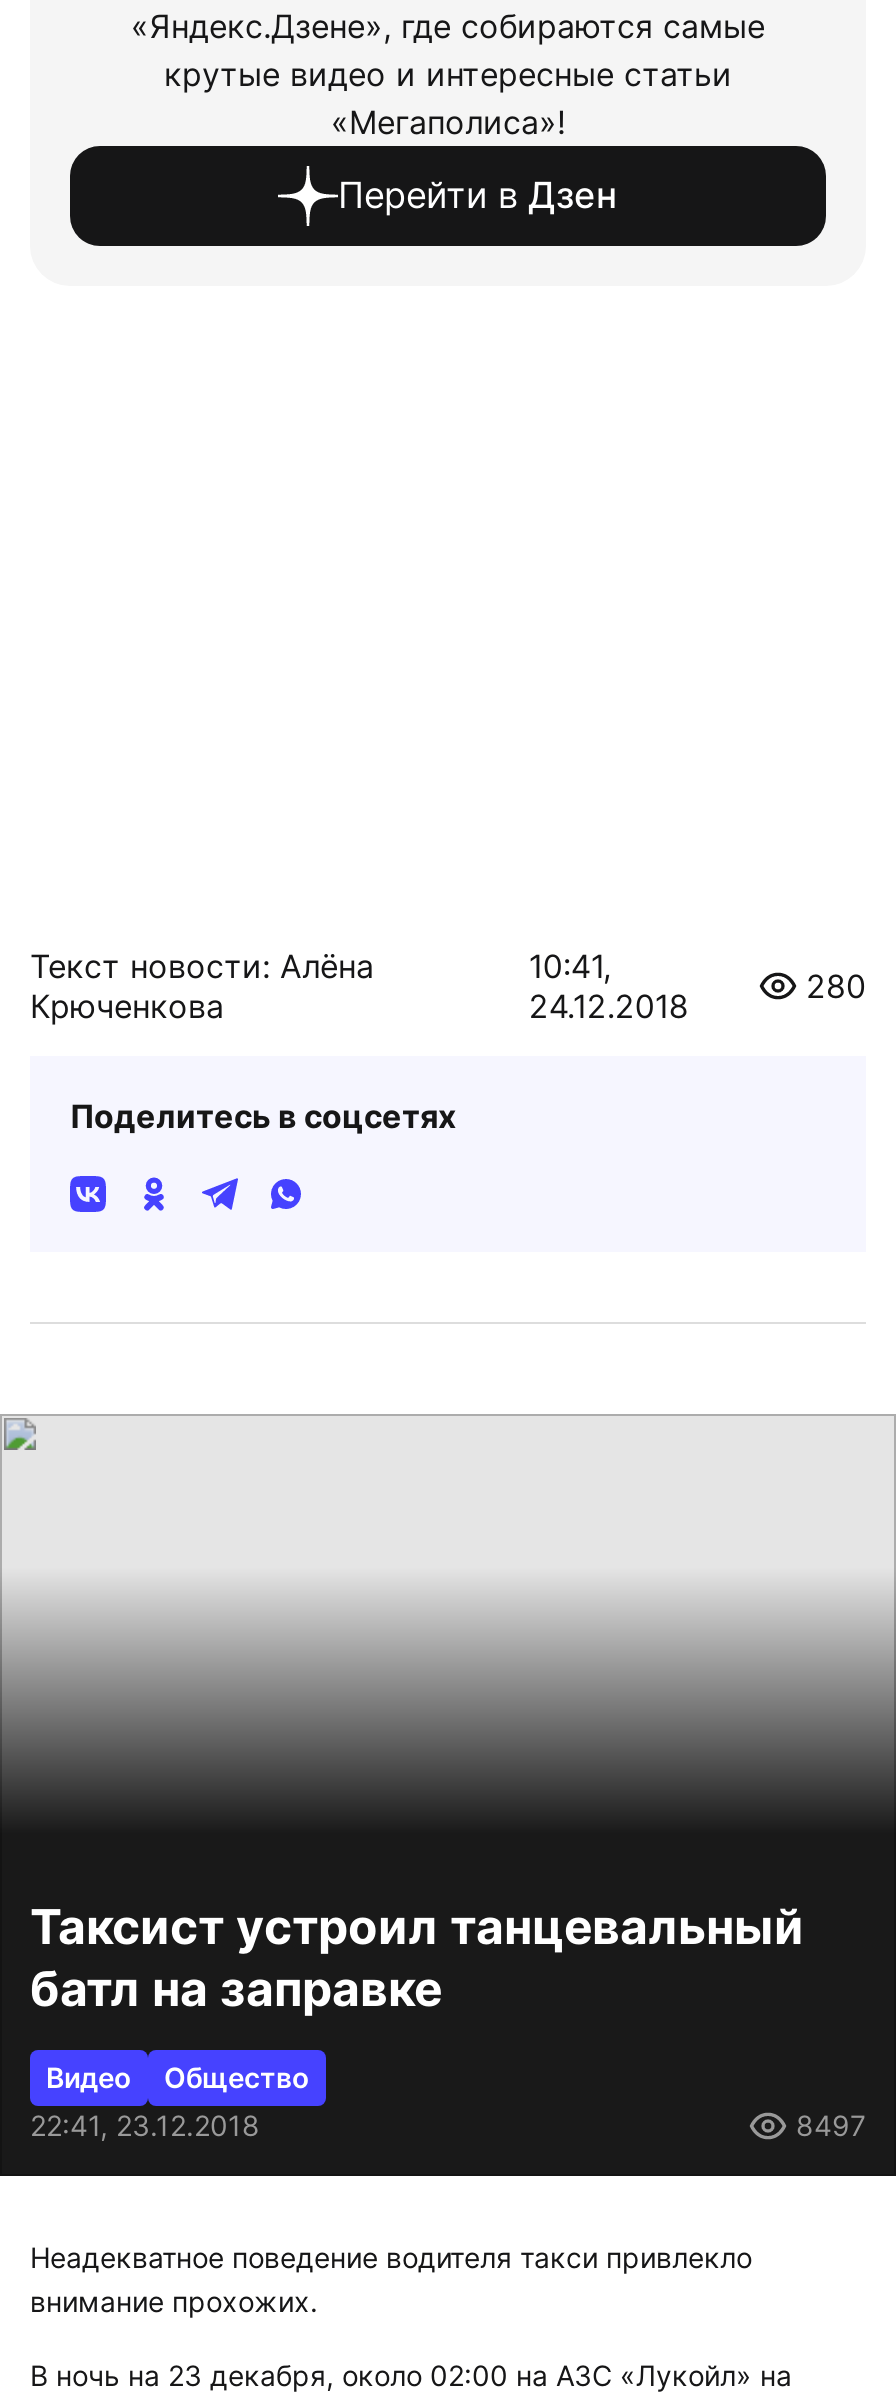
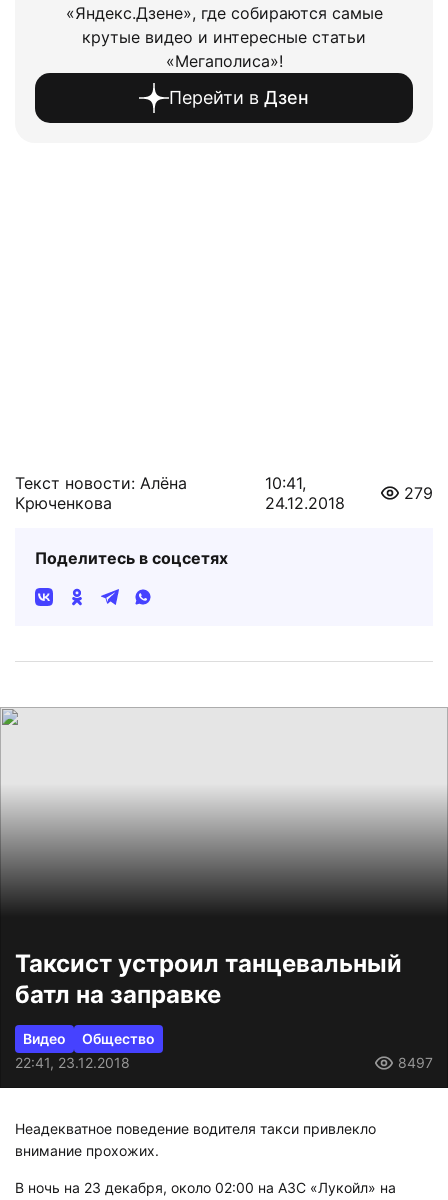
- 280
+ 279
